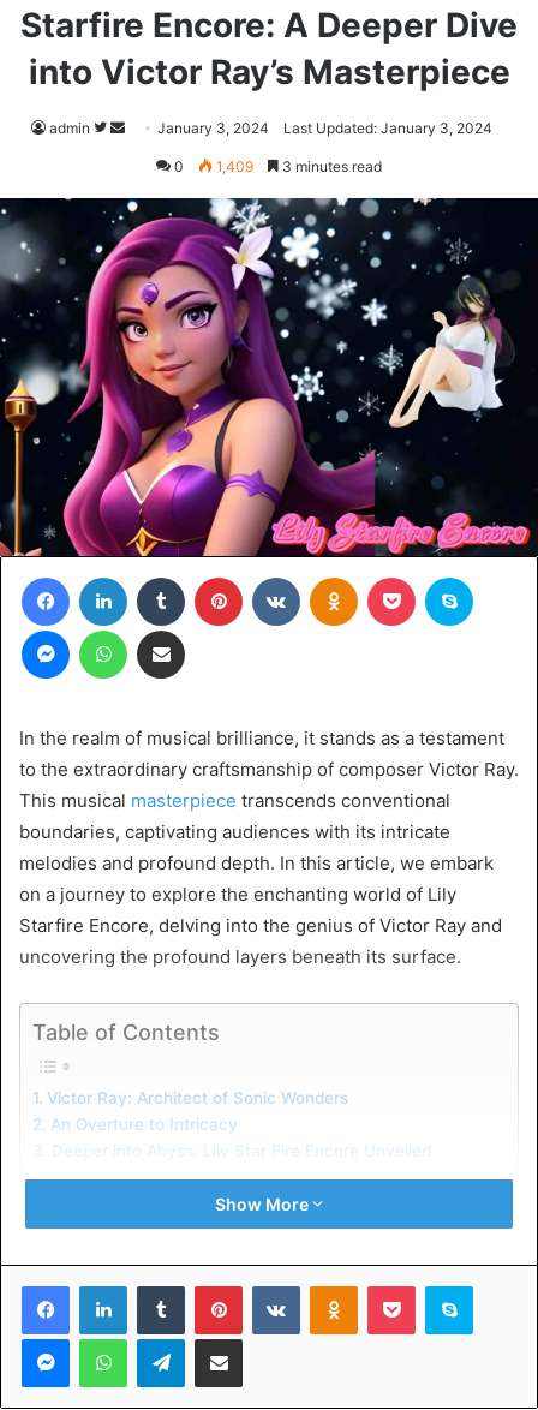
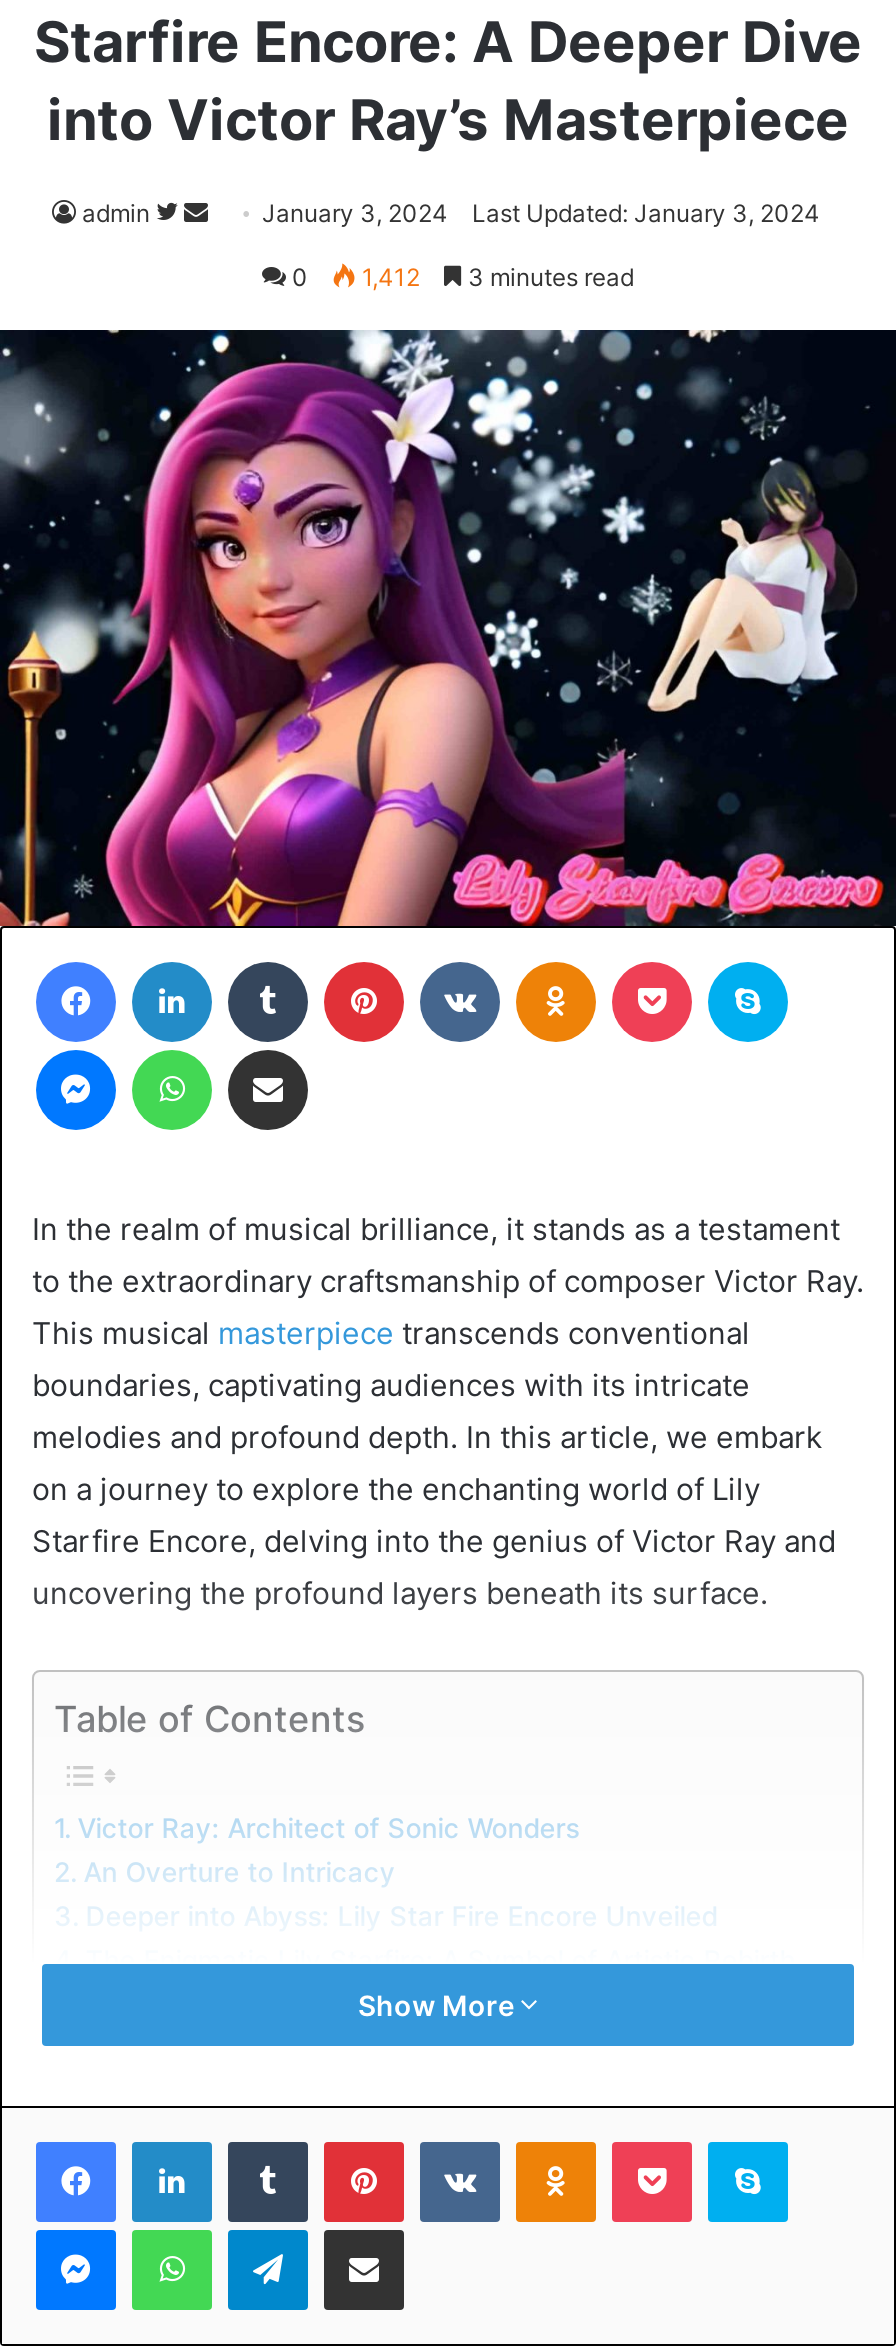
- 0 1,409 3 minutes read
+ 0 1,412 3 minutes read
